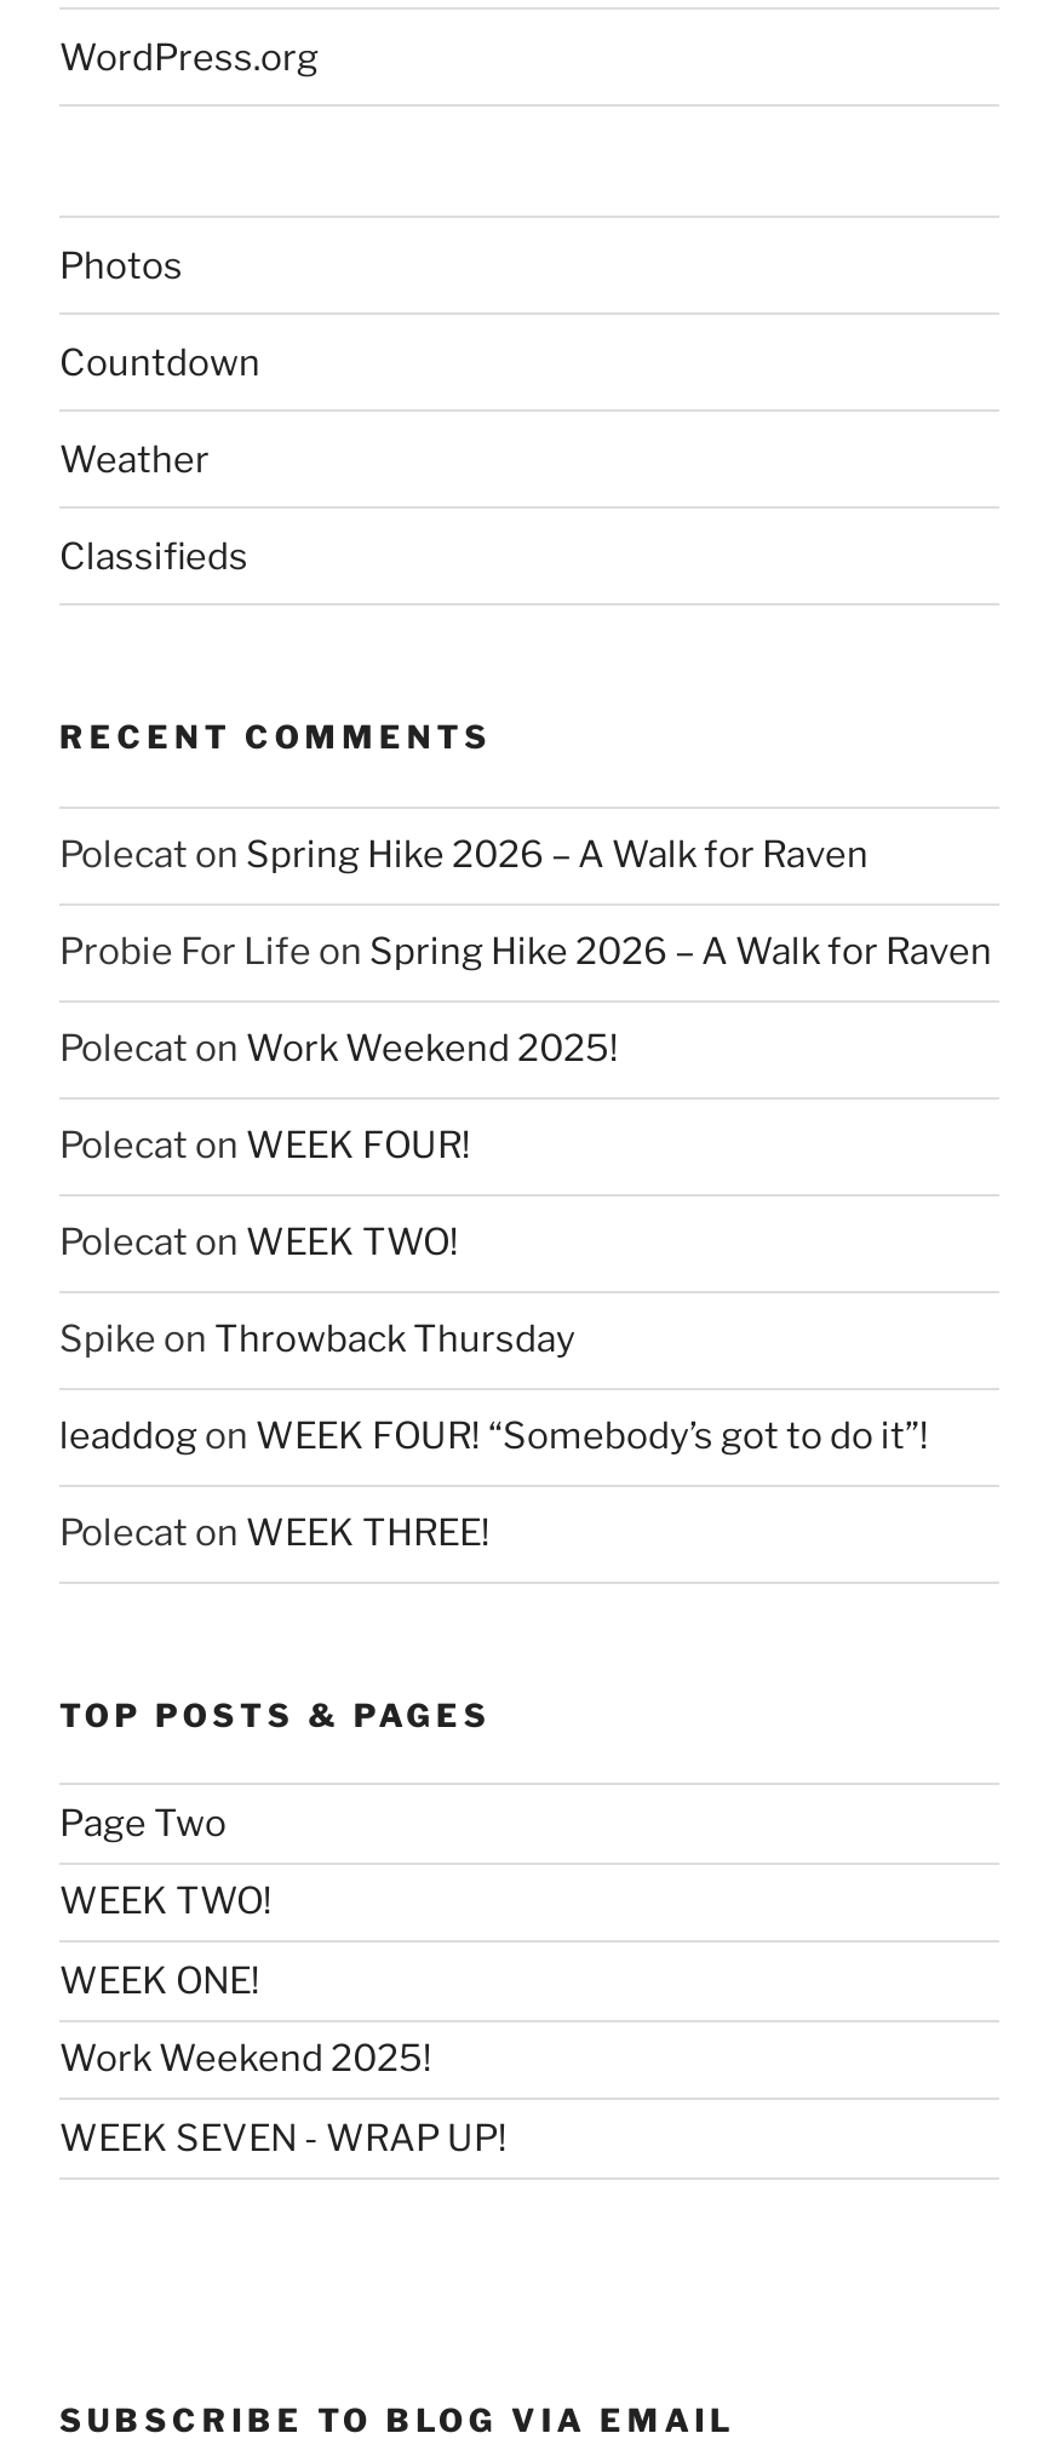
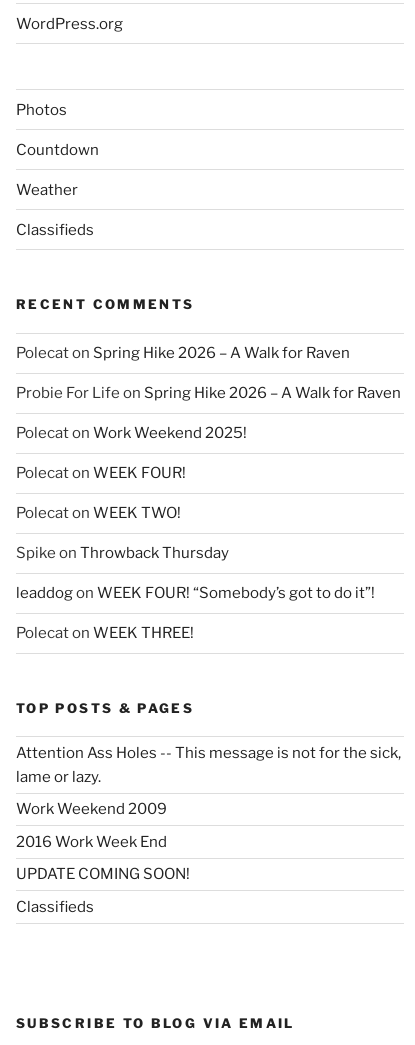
- Page Two
+ Attention Ass Holes -- This message is not for the sick,
+ lame or lazy.

- WEEK TWO!
+ Work Weekend 2009

- WEEK ONE!
+ 2016 Work Week End

- Work Weekend 2025!
+ UPDATE COMING SOON!

- WEEK SEVEN - WRAP UP!
+ Classifieds
